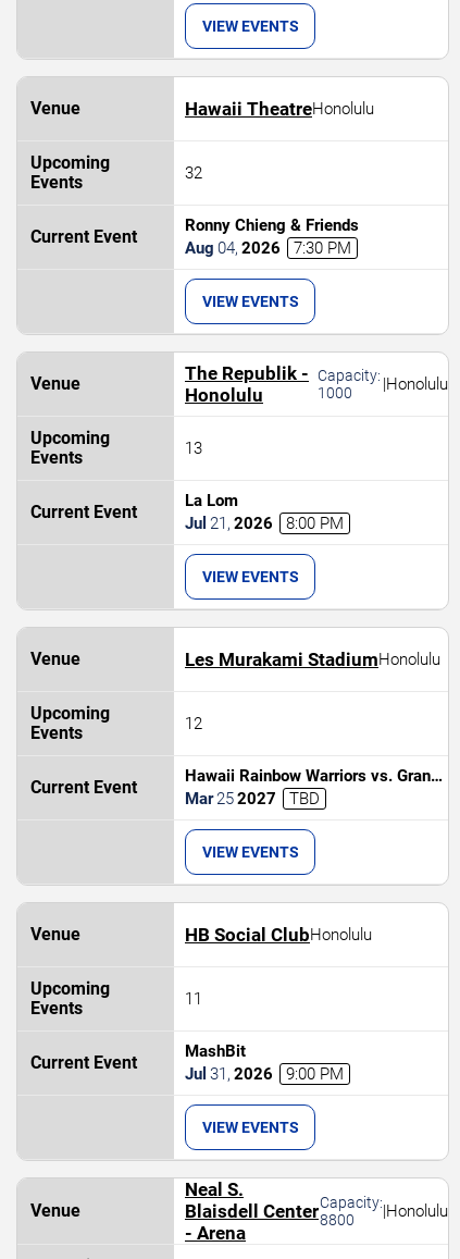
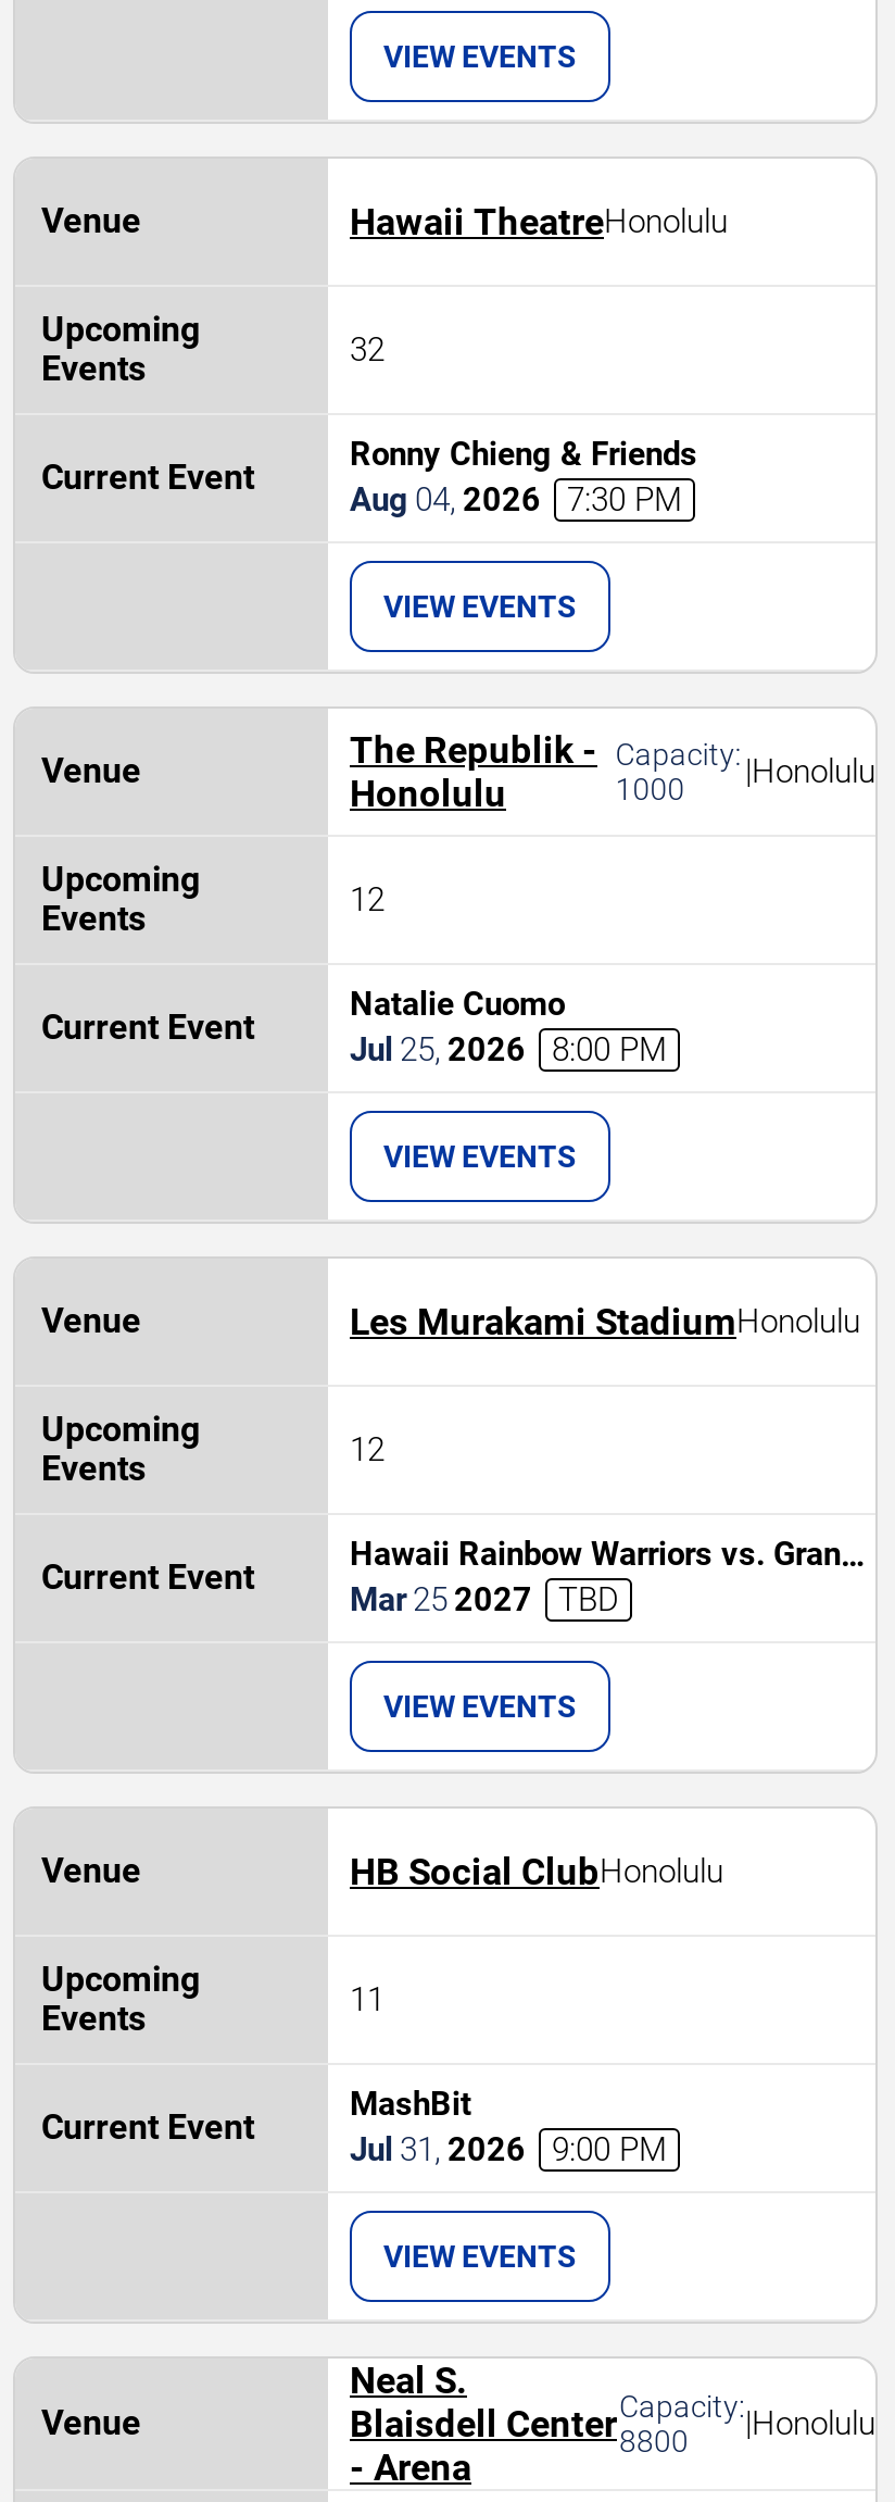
- 13
+ 12

- La Lom
- Jul 21, 2026
+ Natalie Cuomo
+ Jul 25, 2026
